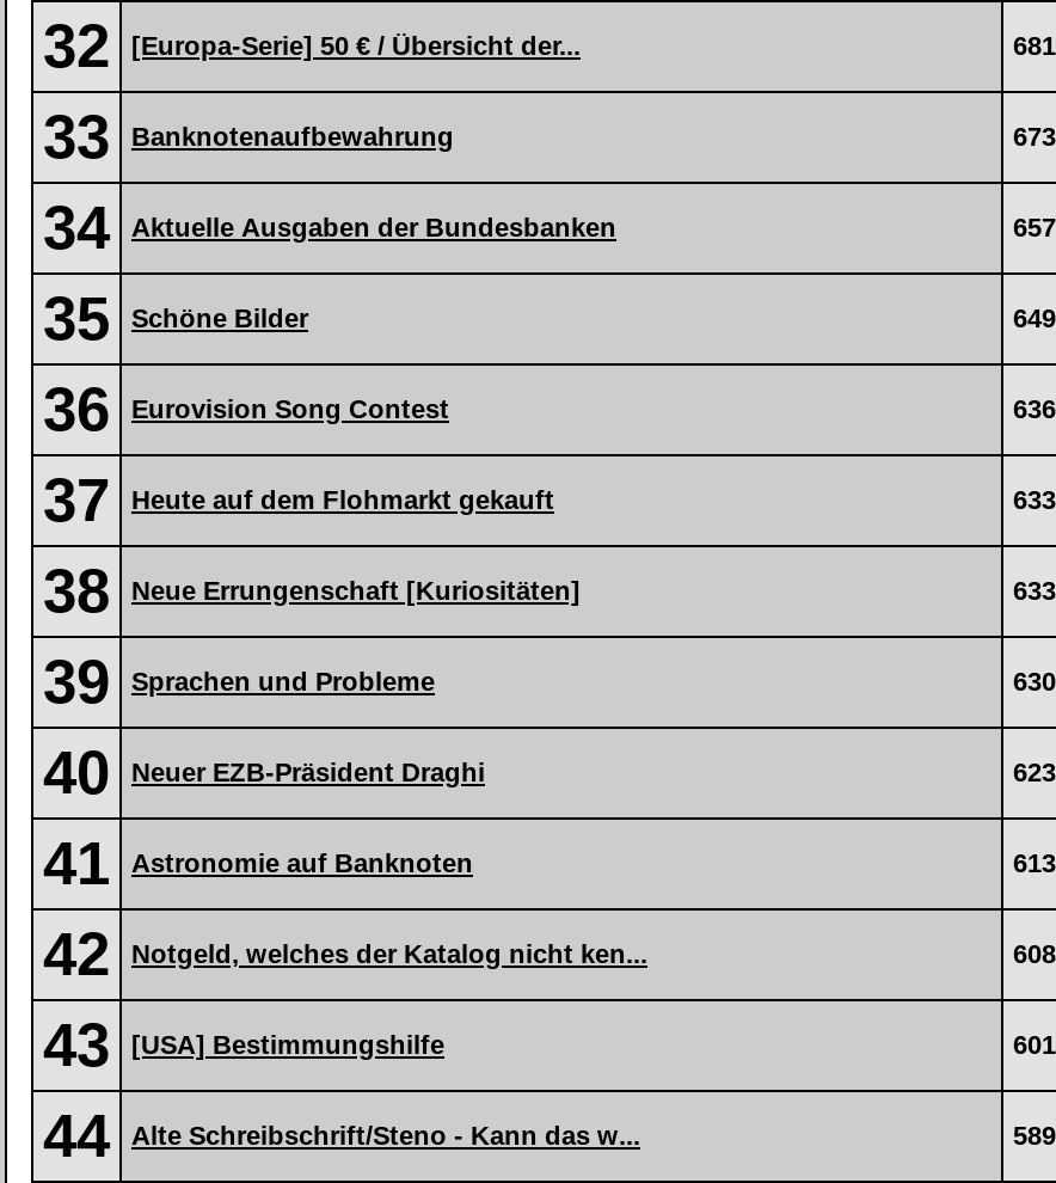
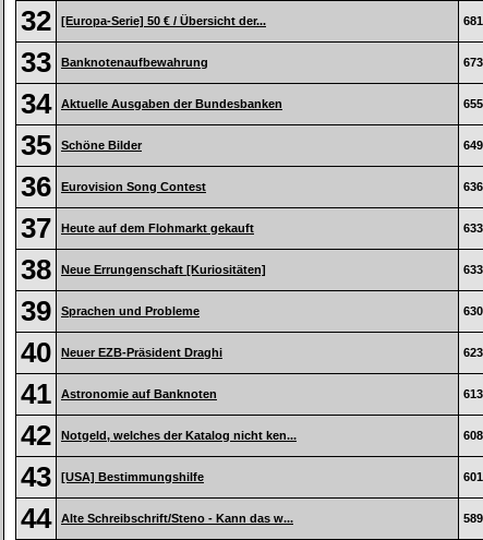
- 657
+ 655
